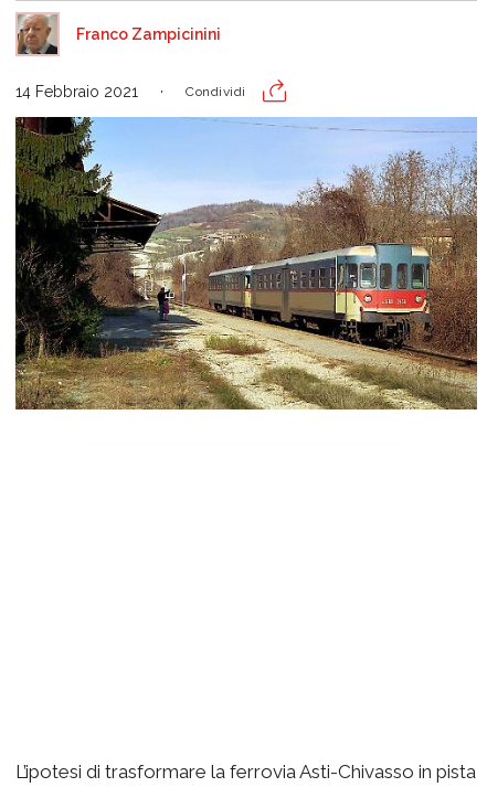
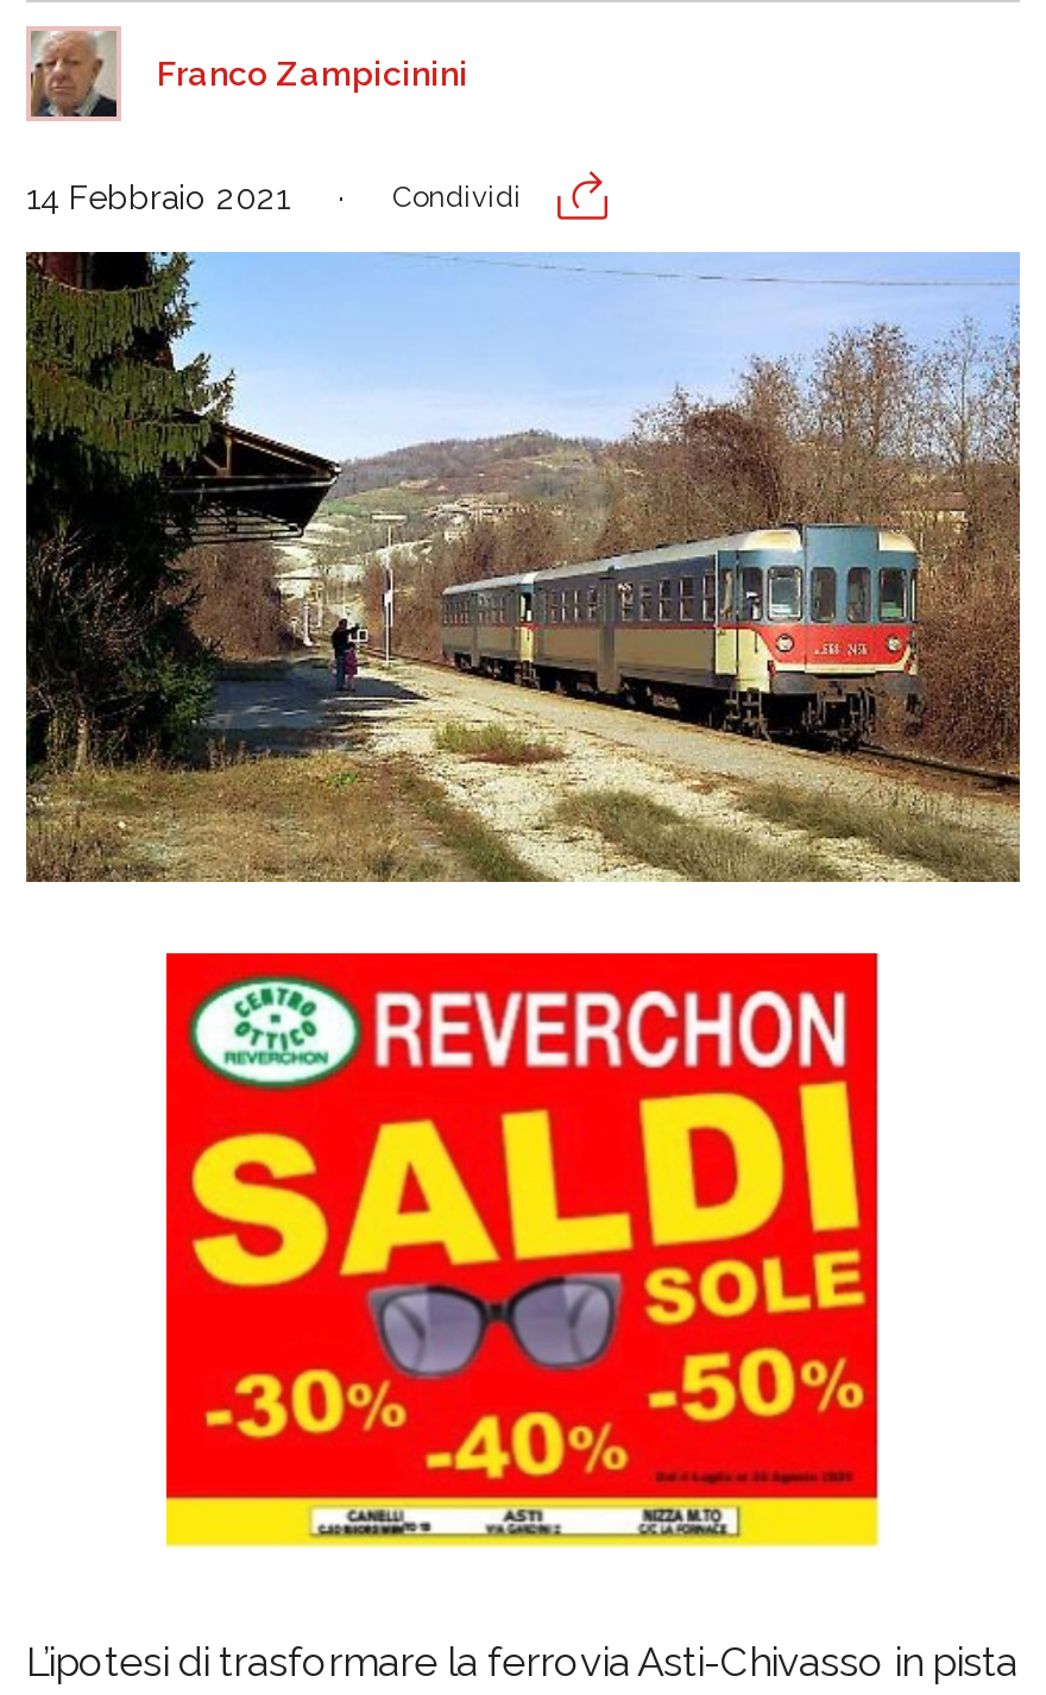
+ [image]
